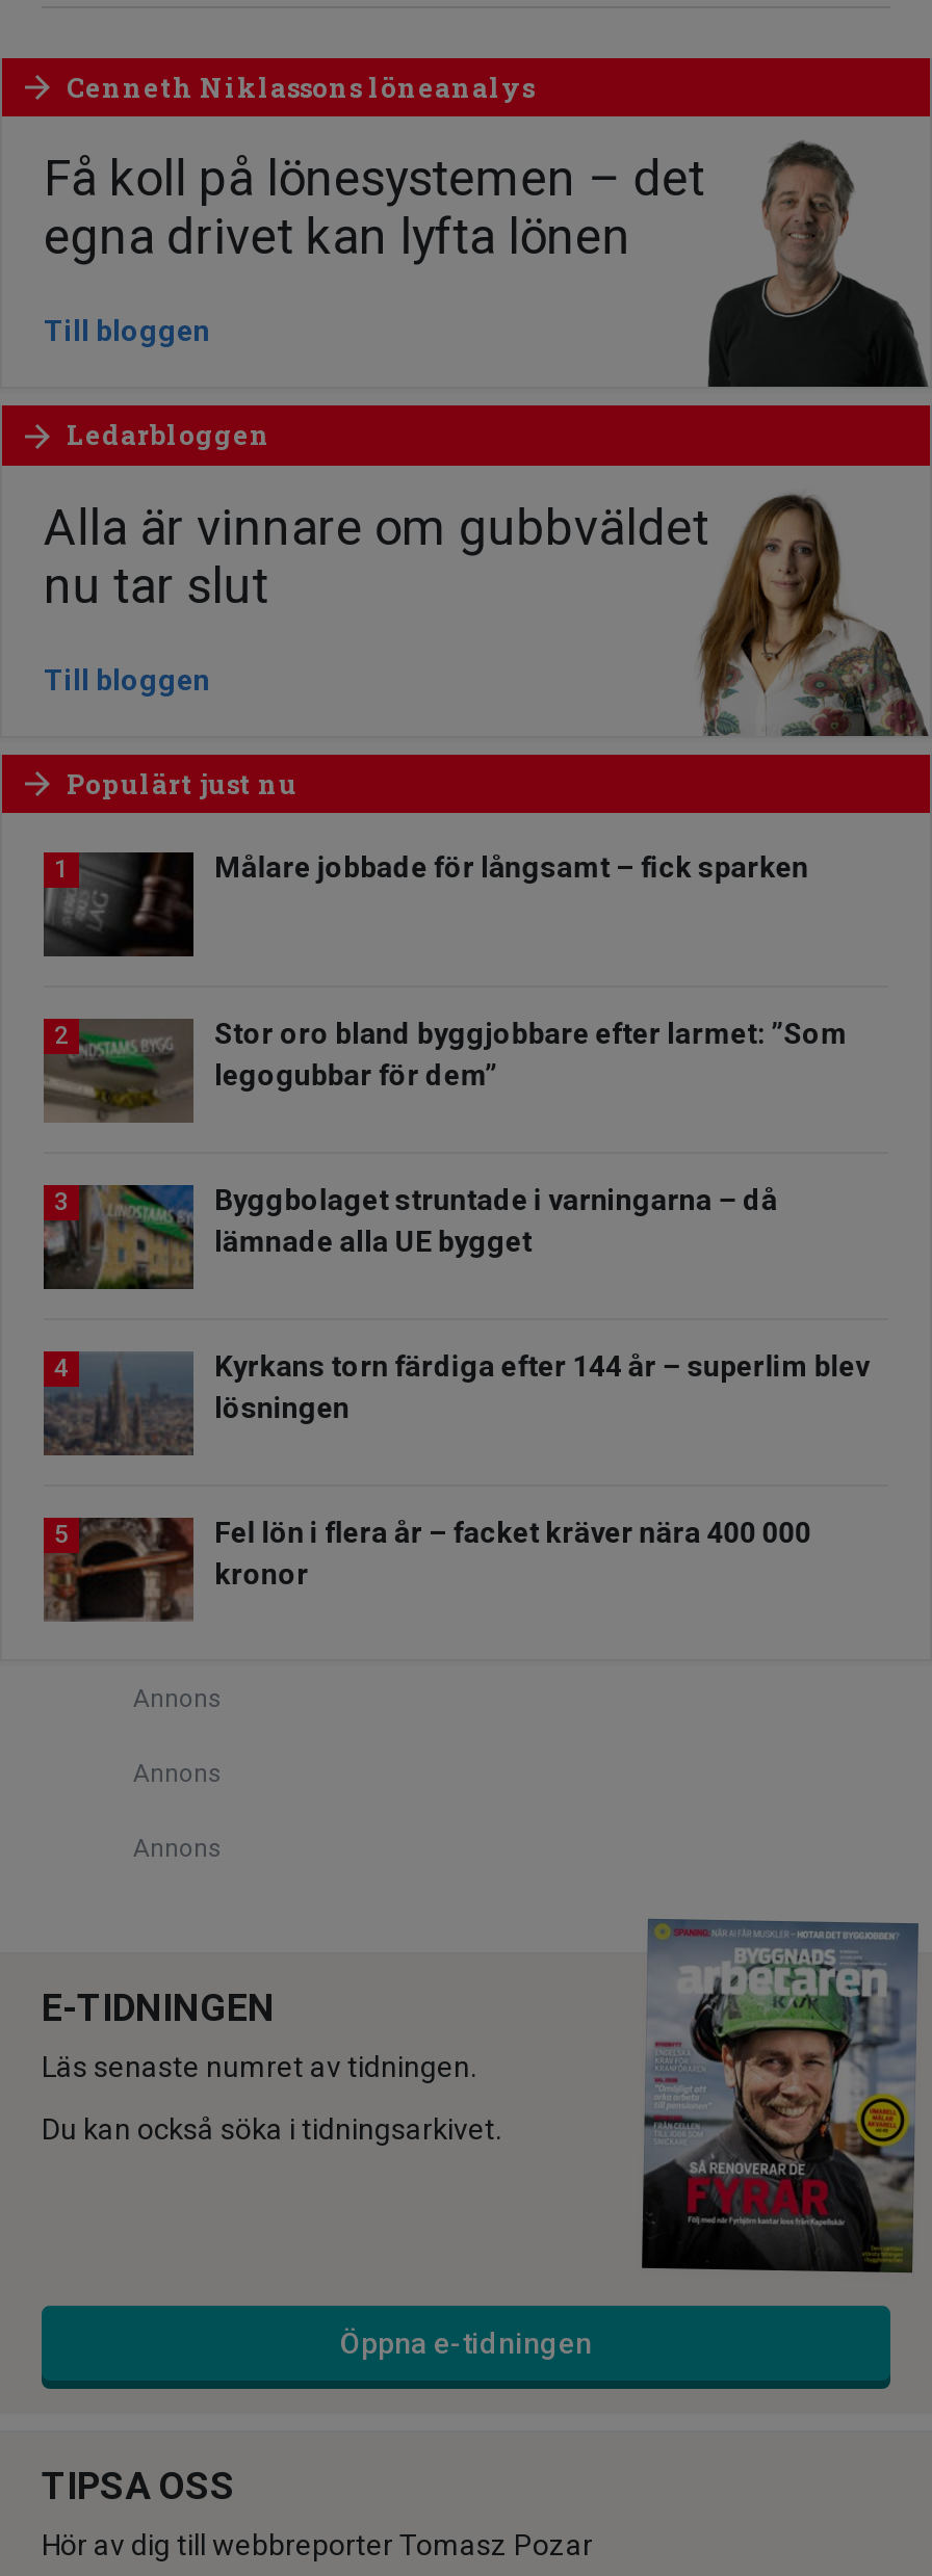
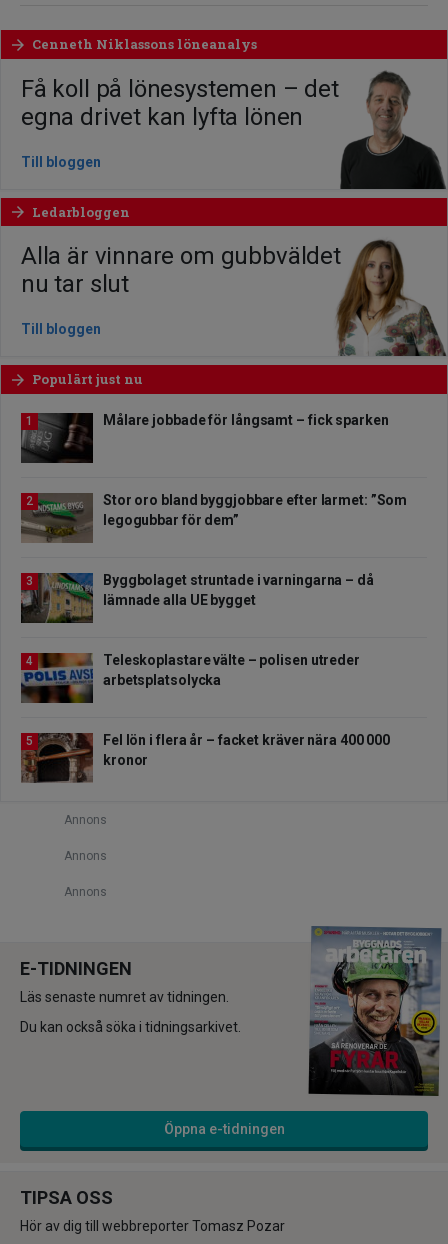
- [image]
- Kyrkans torn färdiga efter 144 år – superlim blev
- lösningen
+ [image]
+ Teleskoplastare välte – polisen utreder
+ arbetsplatsolycka
